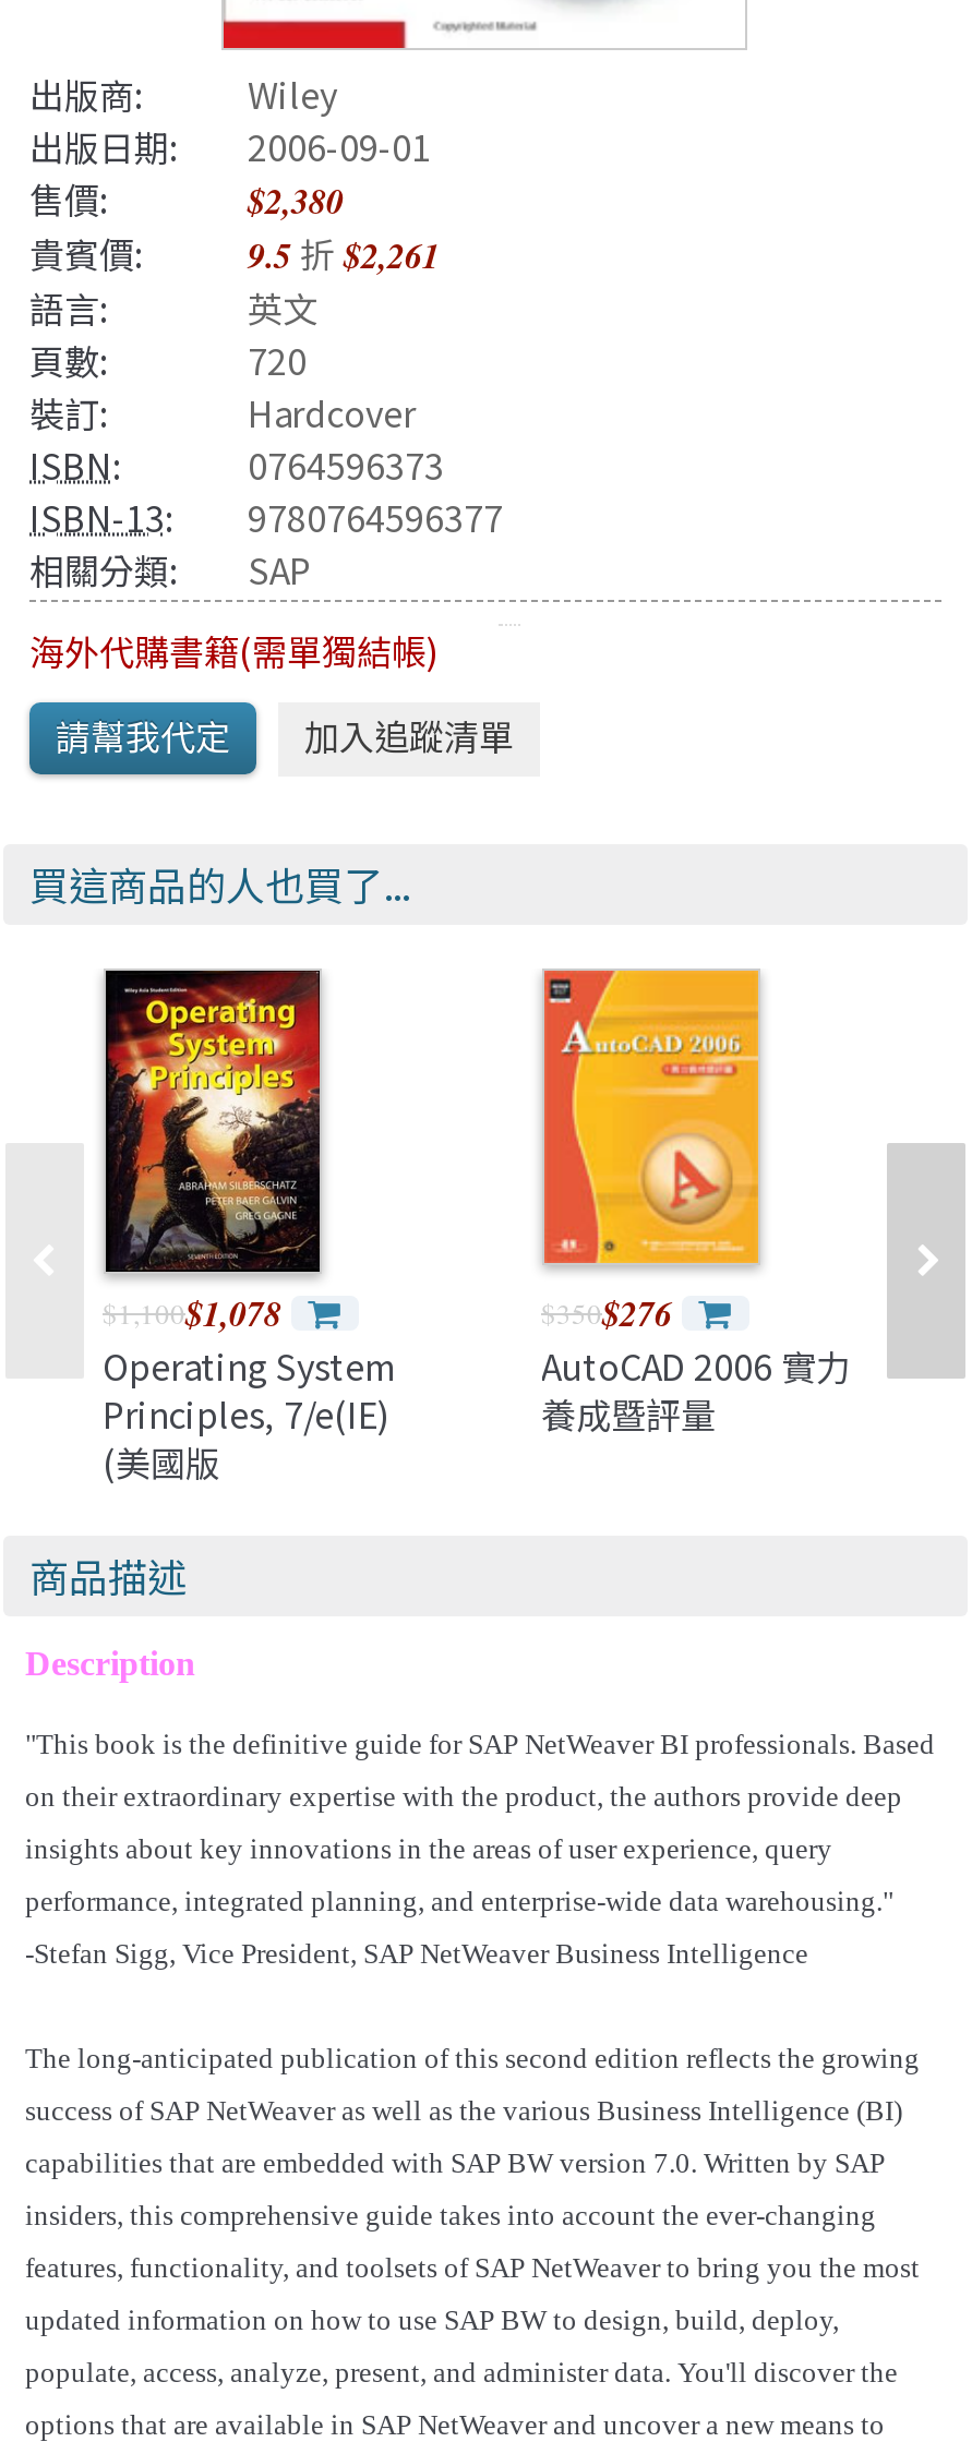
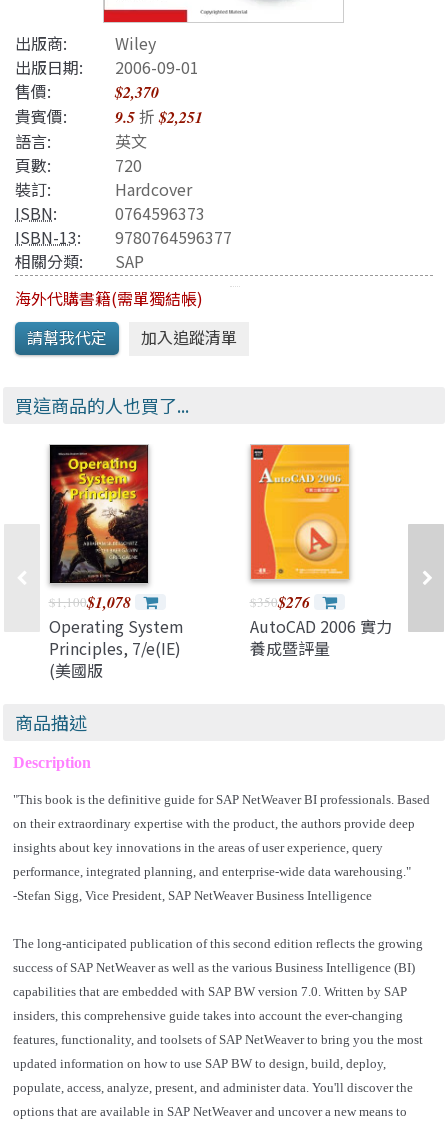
- $2,380
+ $2,370

- 貴賓價: 9.5折$2,261
+ 貴賓價: 9.5折$2,251
